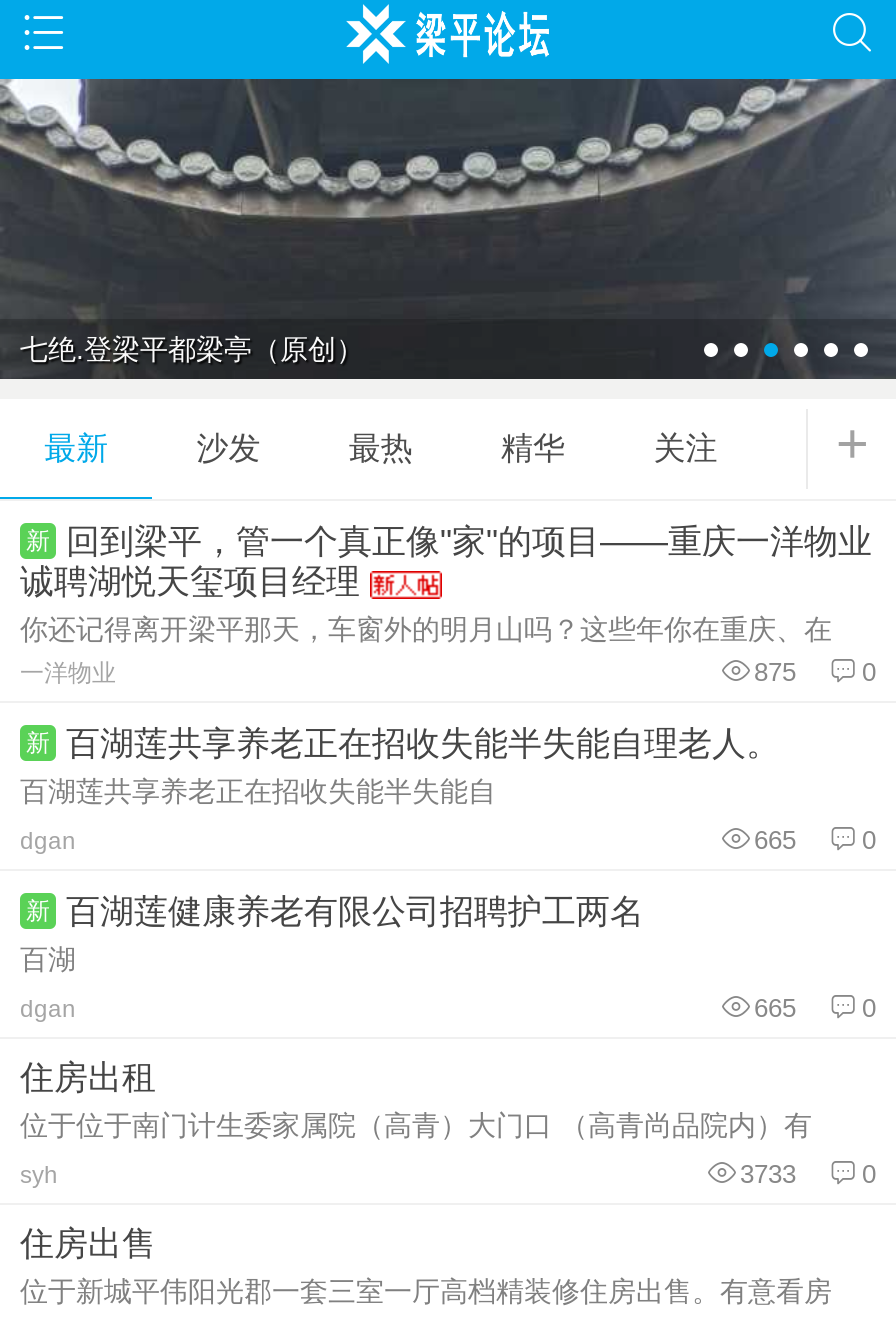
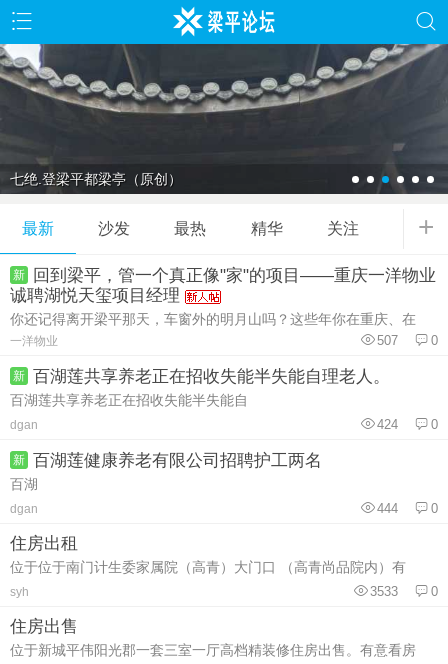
- 875
+ 507

- 665
+ 424

- 665
+ 444

- 3733
+ 3533
